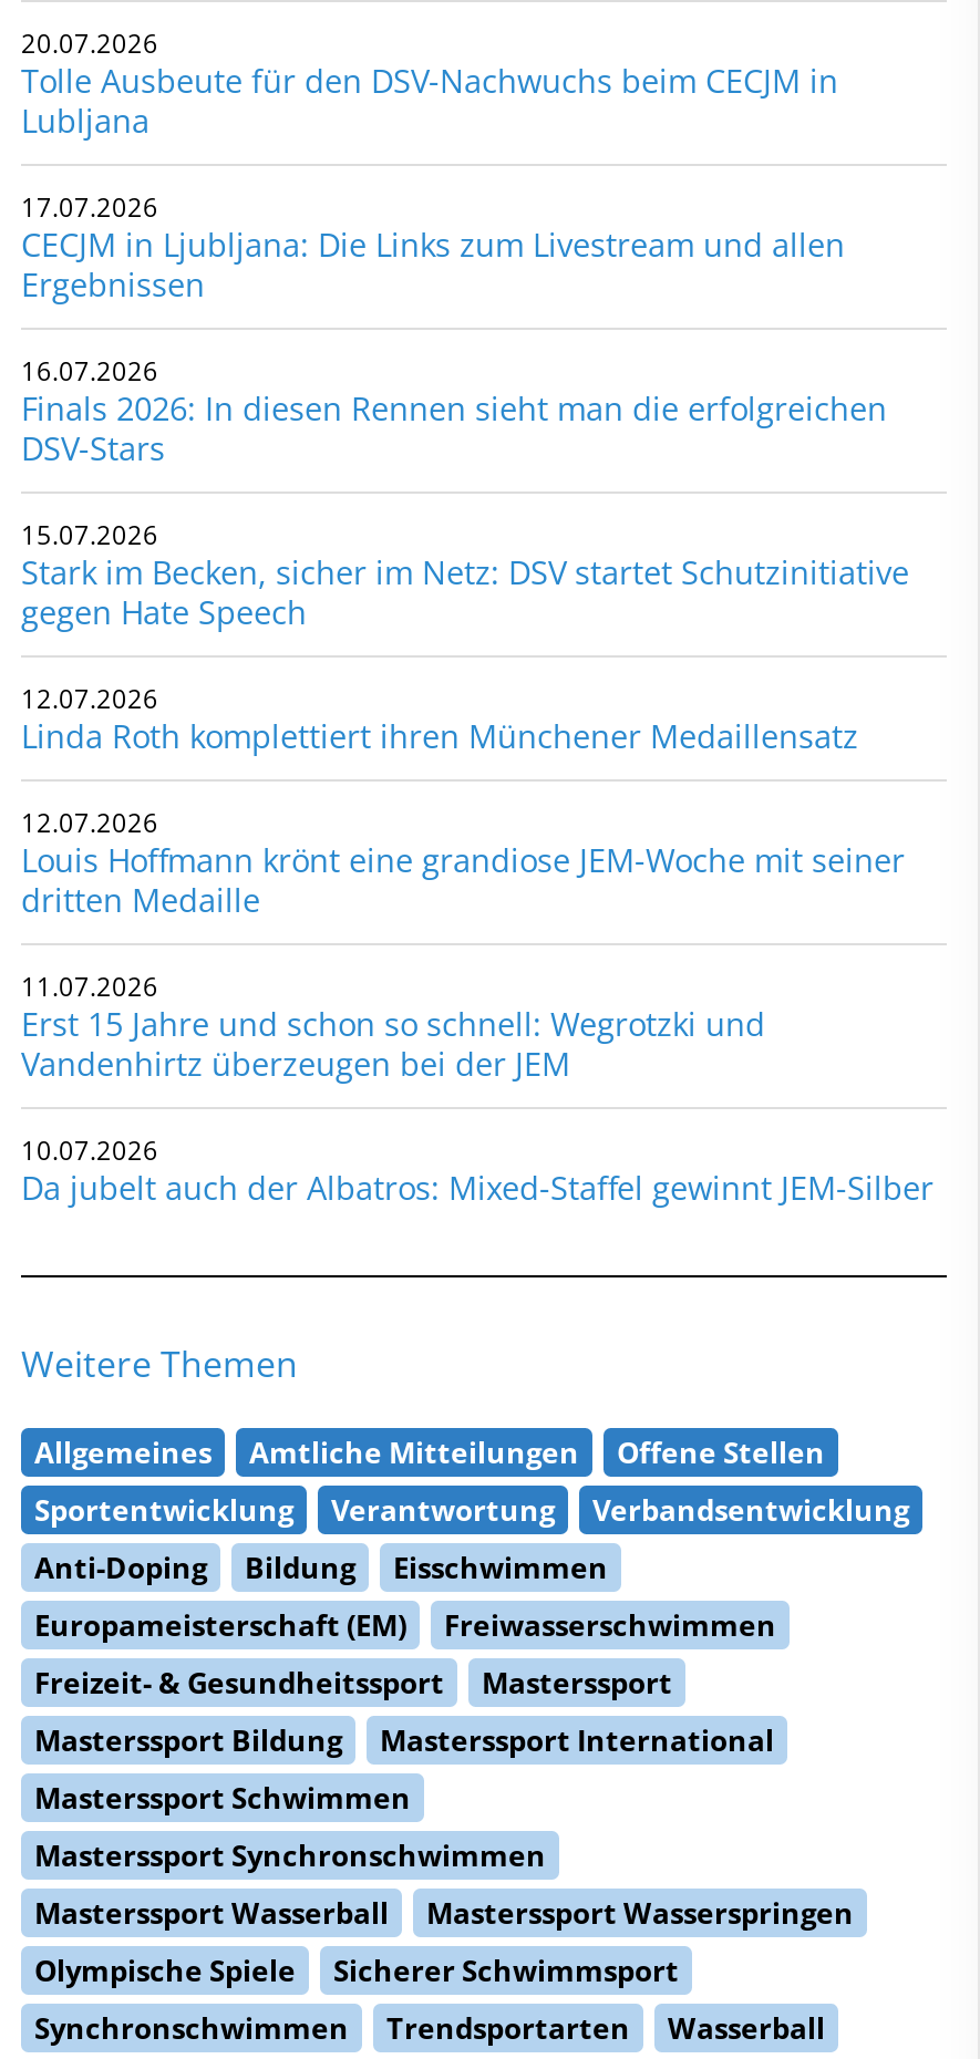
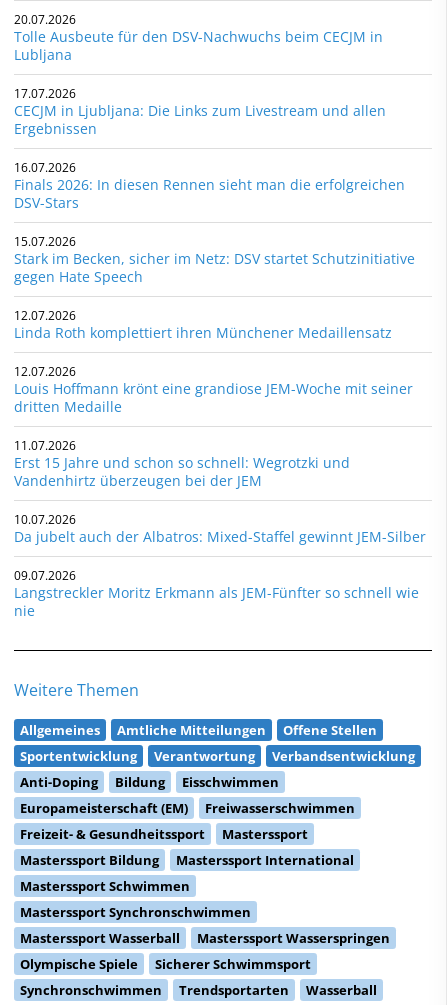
+ 09.07.2026
+ Langstreckler Moritz Erkmann als JEM-Fünfter so schnell wie
+ nie
